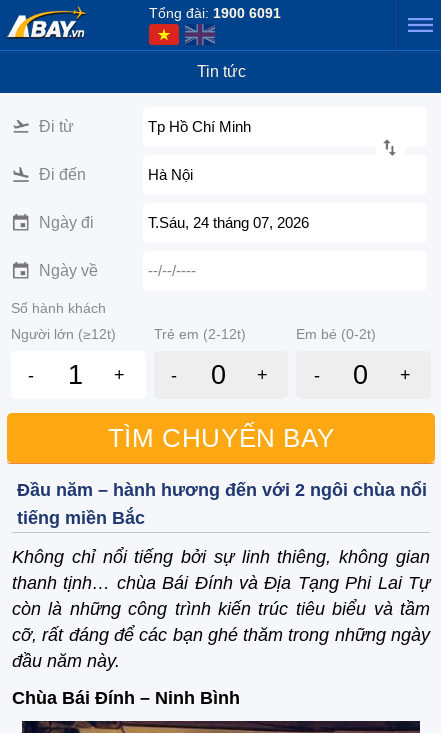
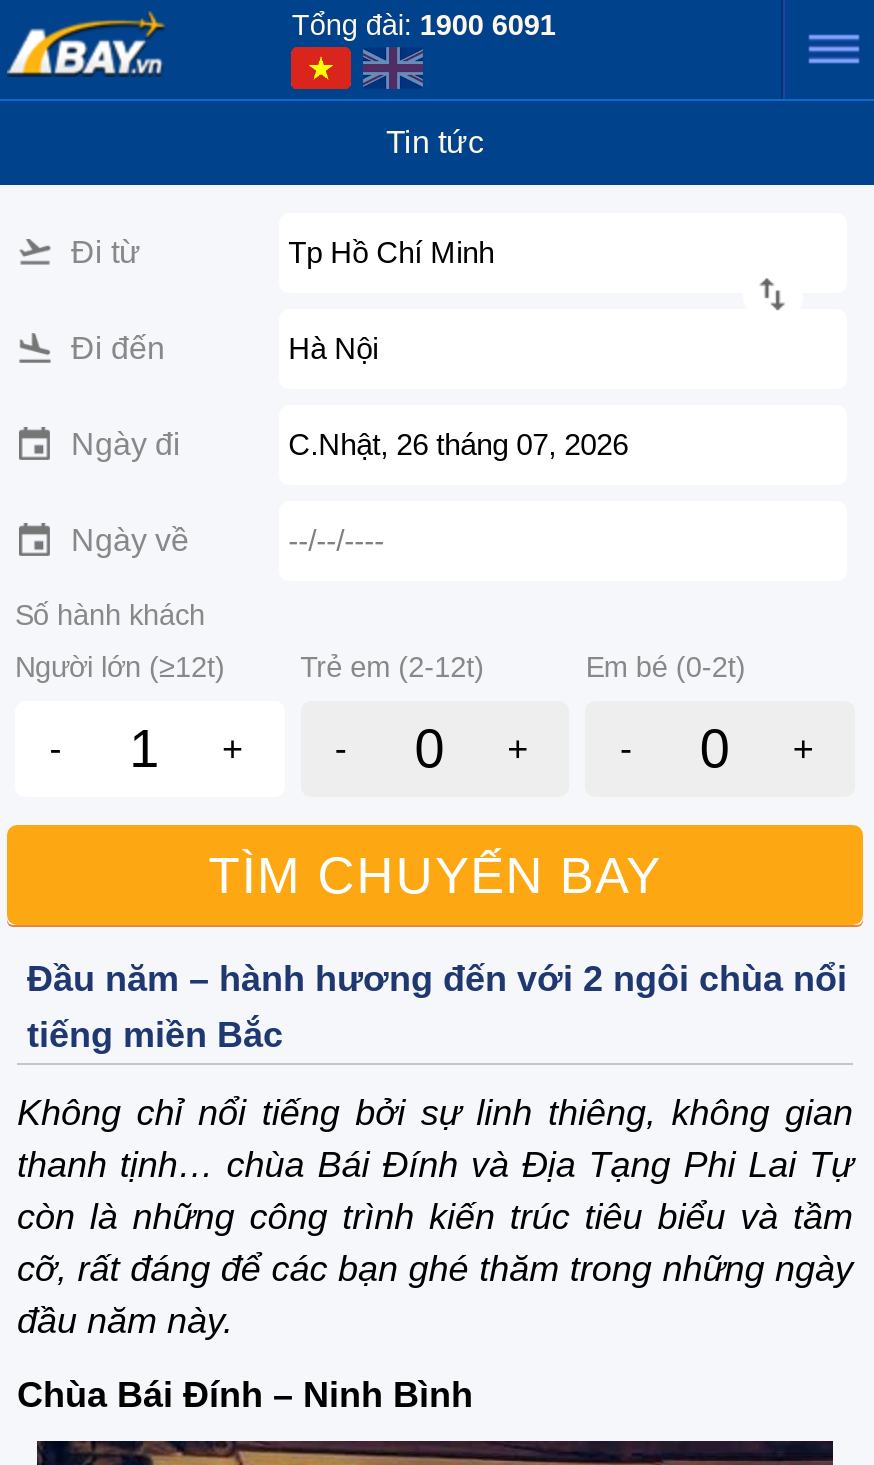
- T.Sáu, 24 tháng 07, 2026
+ C.Nhật, 26 tháng 07, 2026
